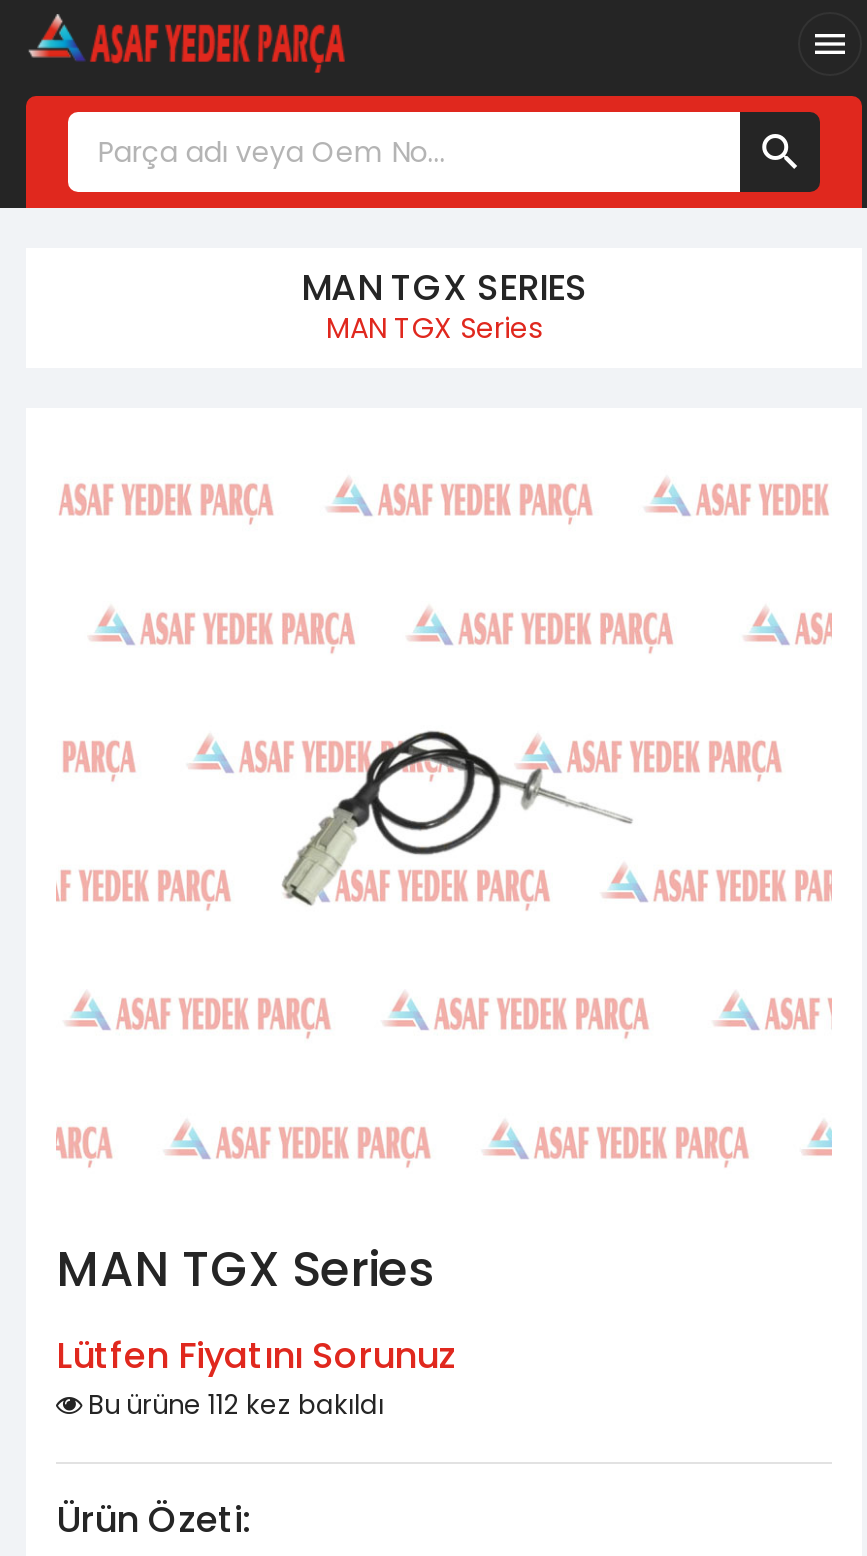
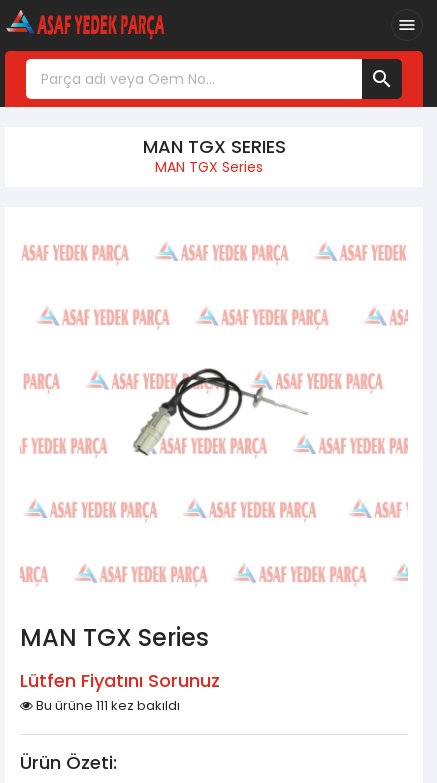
- Bu ürüne 112 kez bakıldı
+ Bu ürüne 111 kez bakıldı
